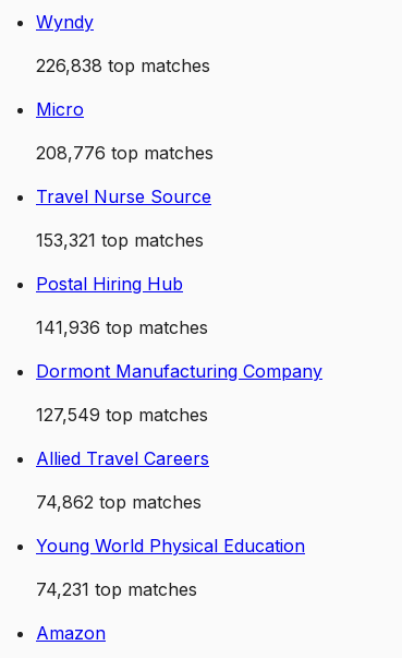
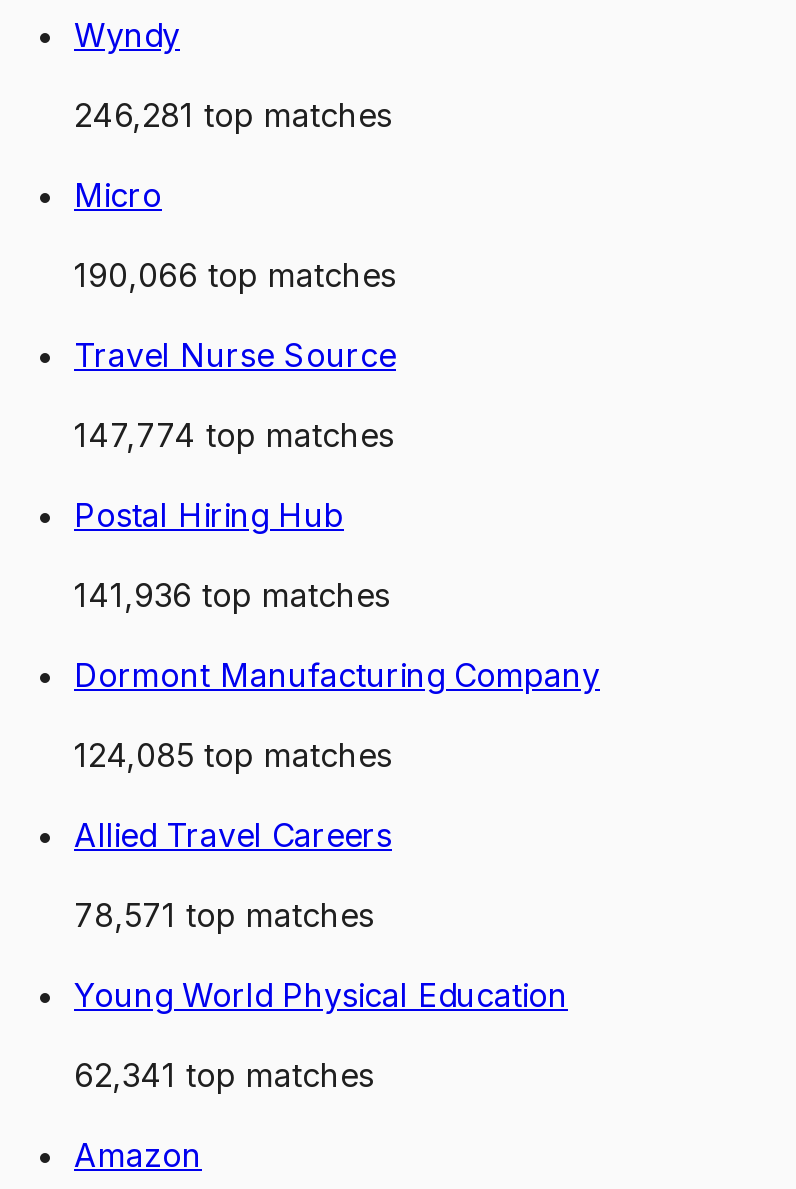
- 226,838 top matches
+ 246,281 top matches

- 208,776 top matches
+ 190,066 top matches

- 153,321 top matches
+ 147,774 top matches

- 127,549 top matches
+ 124,085 top matches

- 74,862 top matches
+ 78,571 top matches

- 74,231 top matches
+ 62,341 top matches
